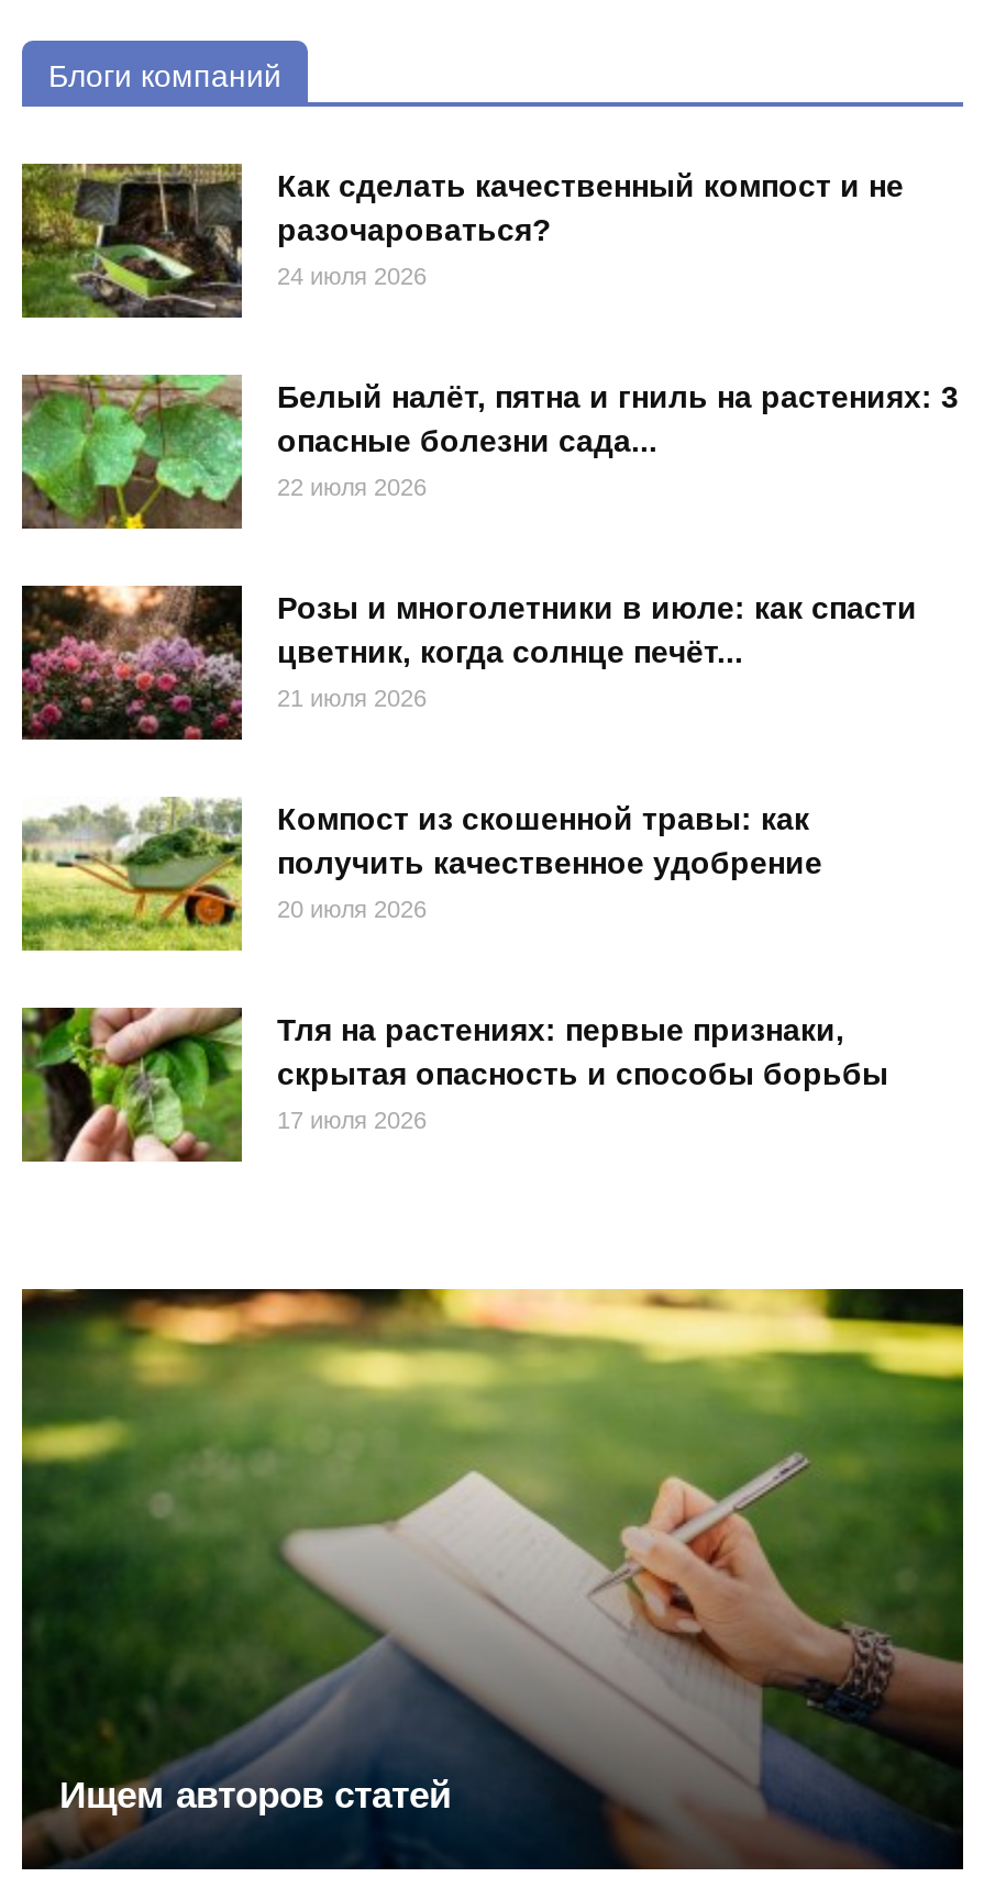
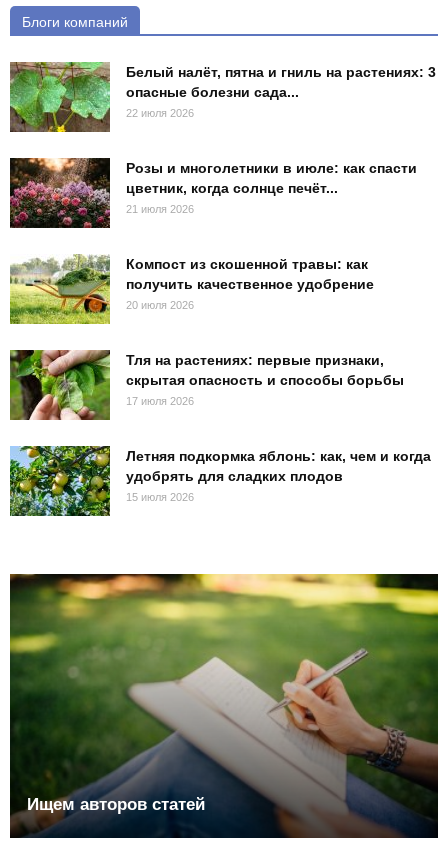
- [image]
- Как сделать качественный компост и не
- разочароваться?
- 24 июля 2026

moved up: [image] | Белый налёт, пятна и гниль на растениях: 3 | опасные болезни сада... | ... | скрытая опасность и способы борьбы | 17 июля 2026

+ [image]
+ Летняя подкормка яблонь: как, чем и когда
+ удобрять для сладких плодов
+ 15 июля 2026
